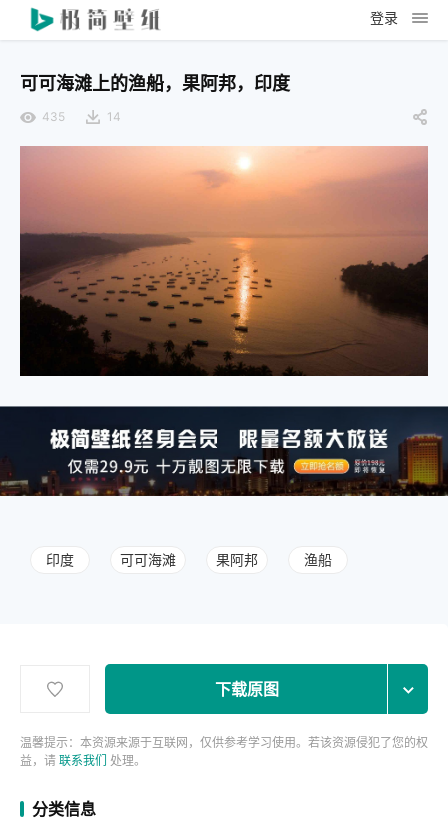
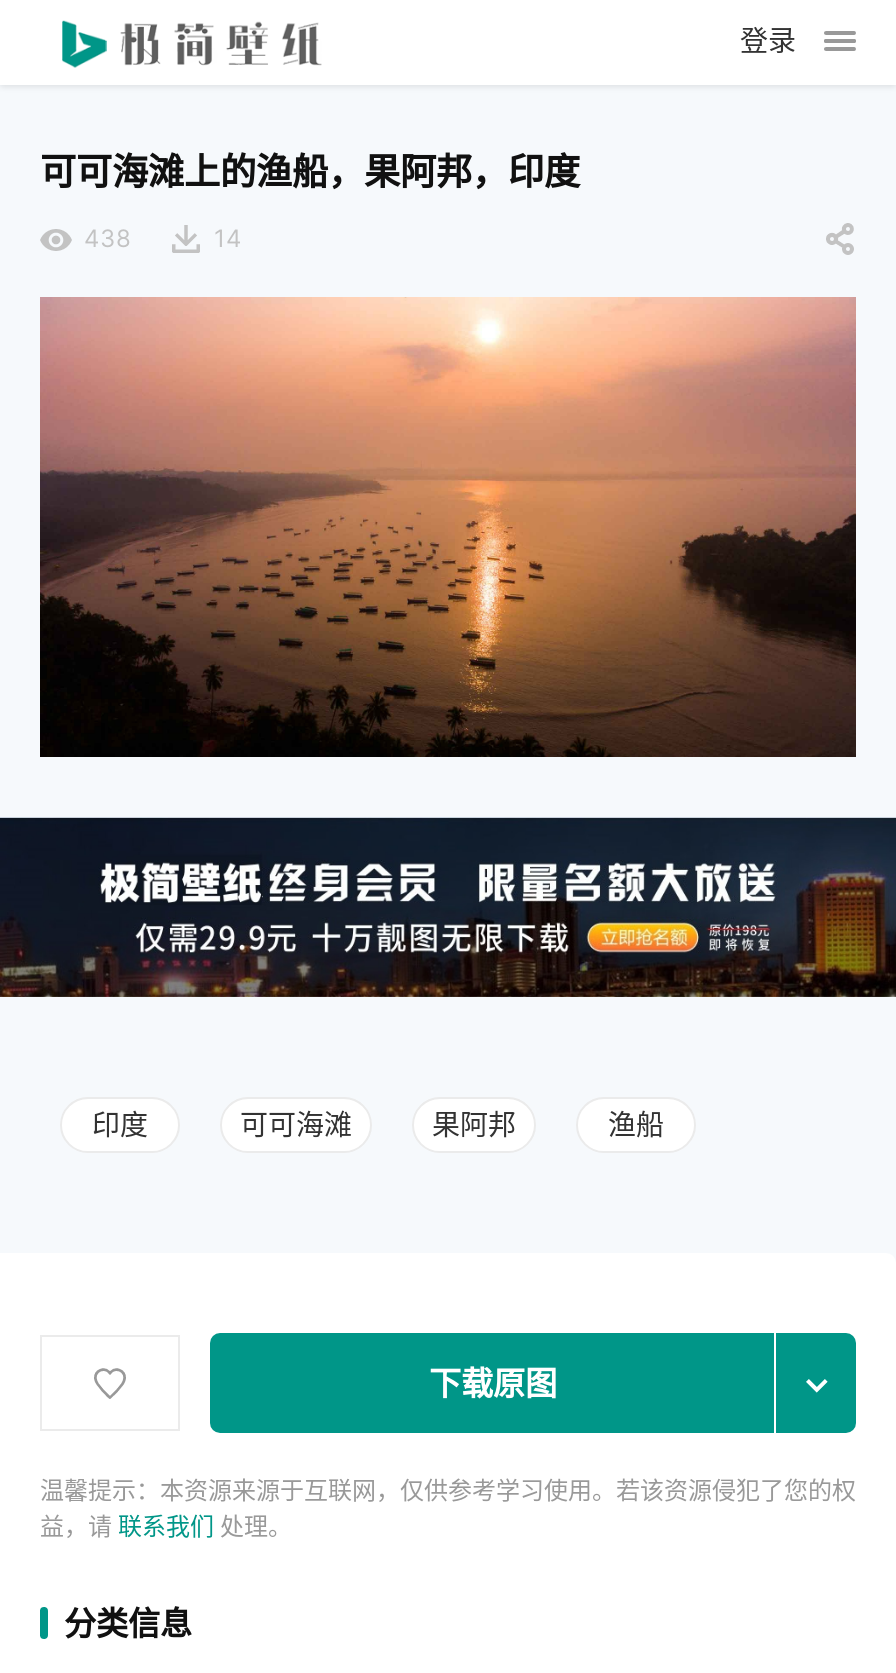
- 435
+ 438
